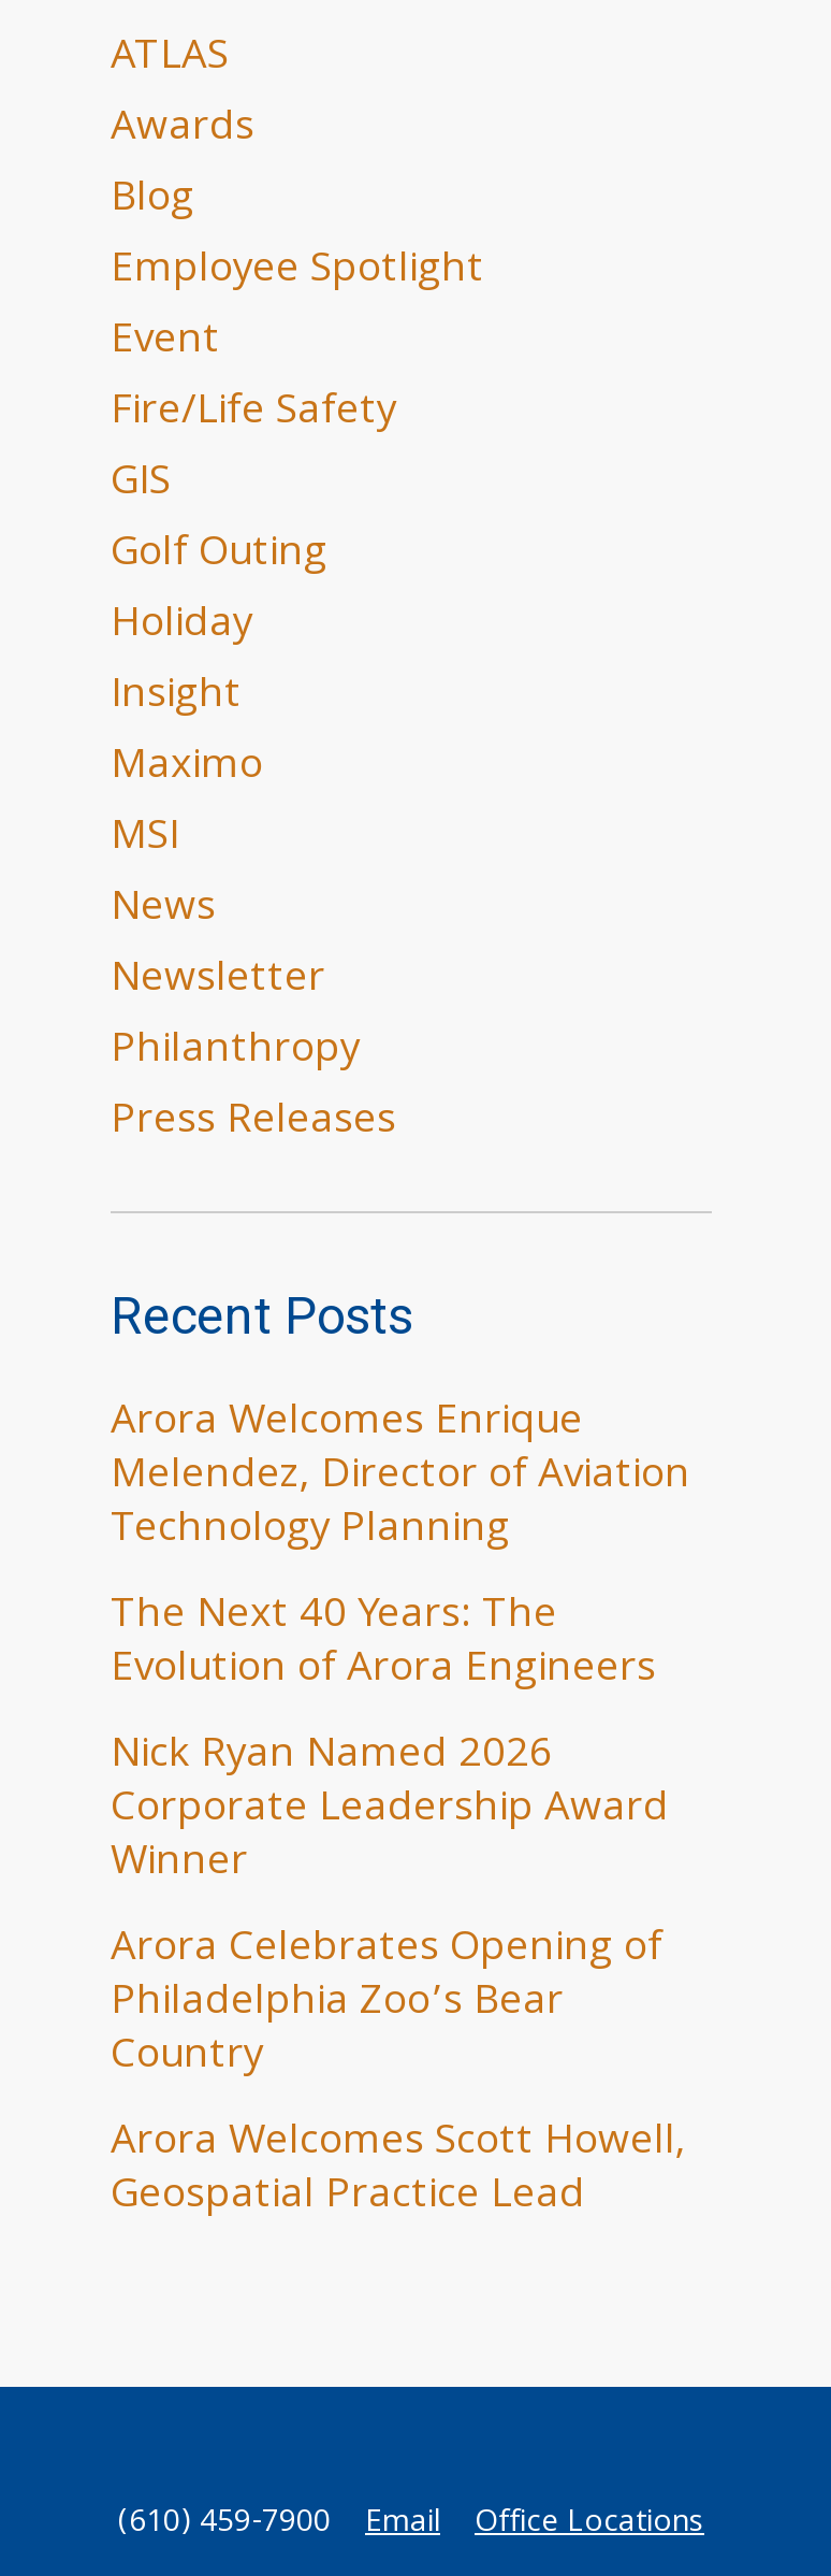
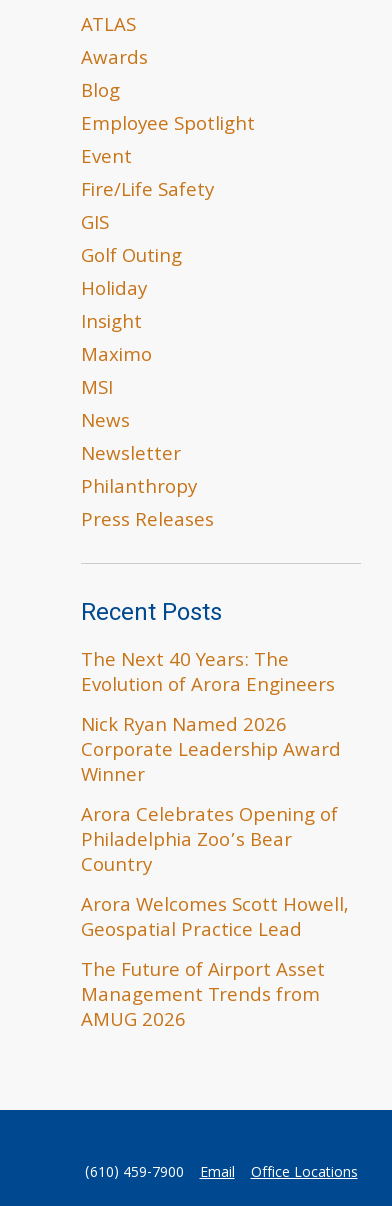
- Arora Welcomes Enrique
- Melendez, Director of Aviation
- Technology Planning

moved up: Evolution of Arora Engineers | Nick Ryan Named 2026 | Corporate Leadership Award | ... | Arora Welcomes Scott Howell, | Geospatial Practice Lead

+ The Future of Airport Asset
+ Management Trends from
+ AMUG 2026
